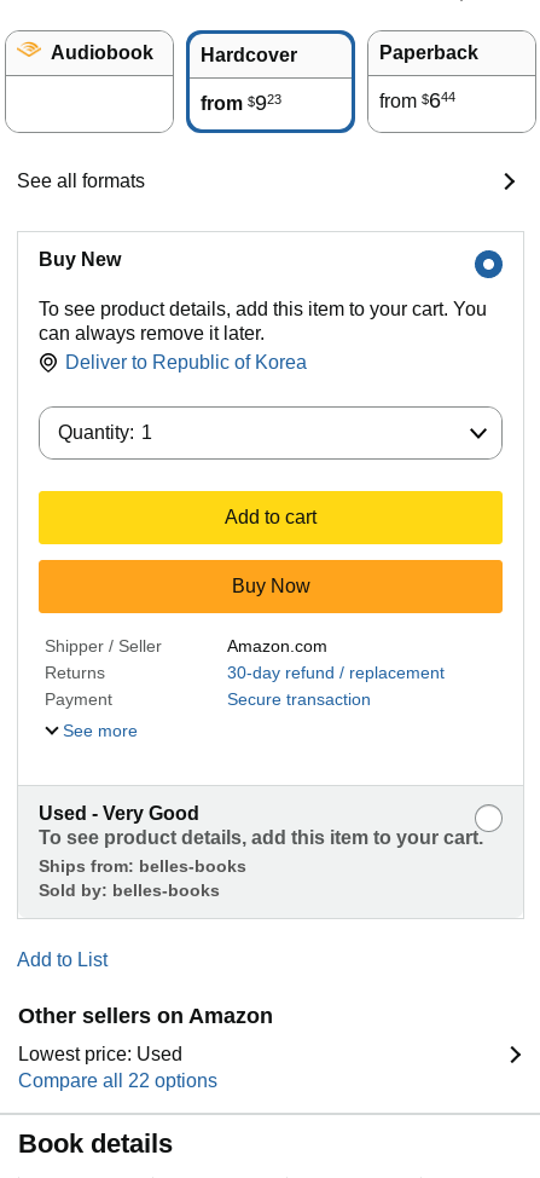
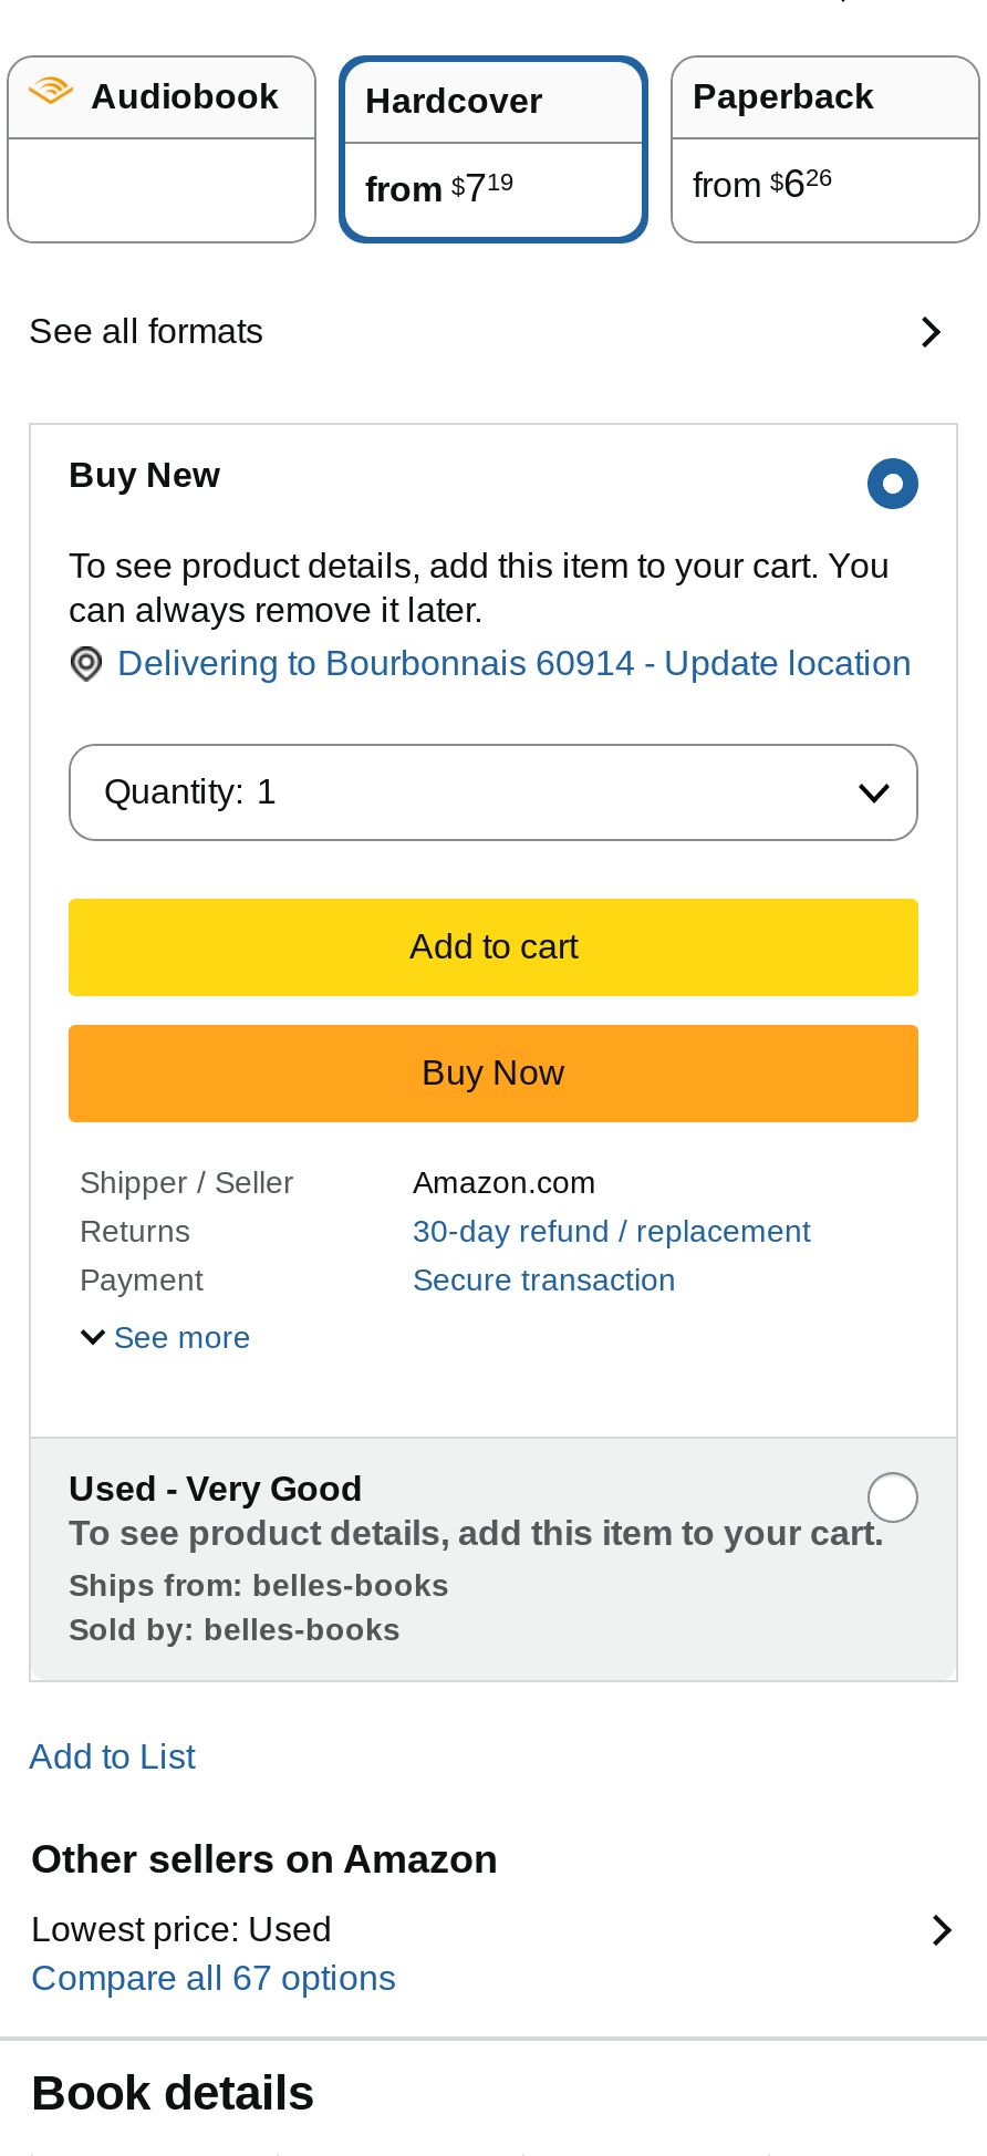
- from $923
+ from $719

- from $644
+ from $626

- Deliver to Republic of Korea
+ Delivering to Bourbonnais 60914 - Update location

- Compare all 22 options
+ Compare all 67 options
